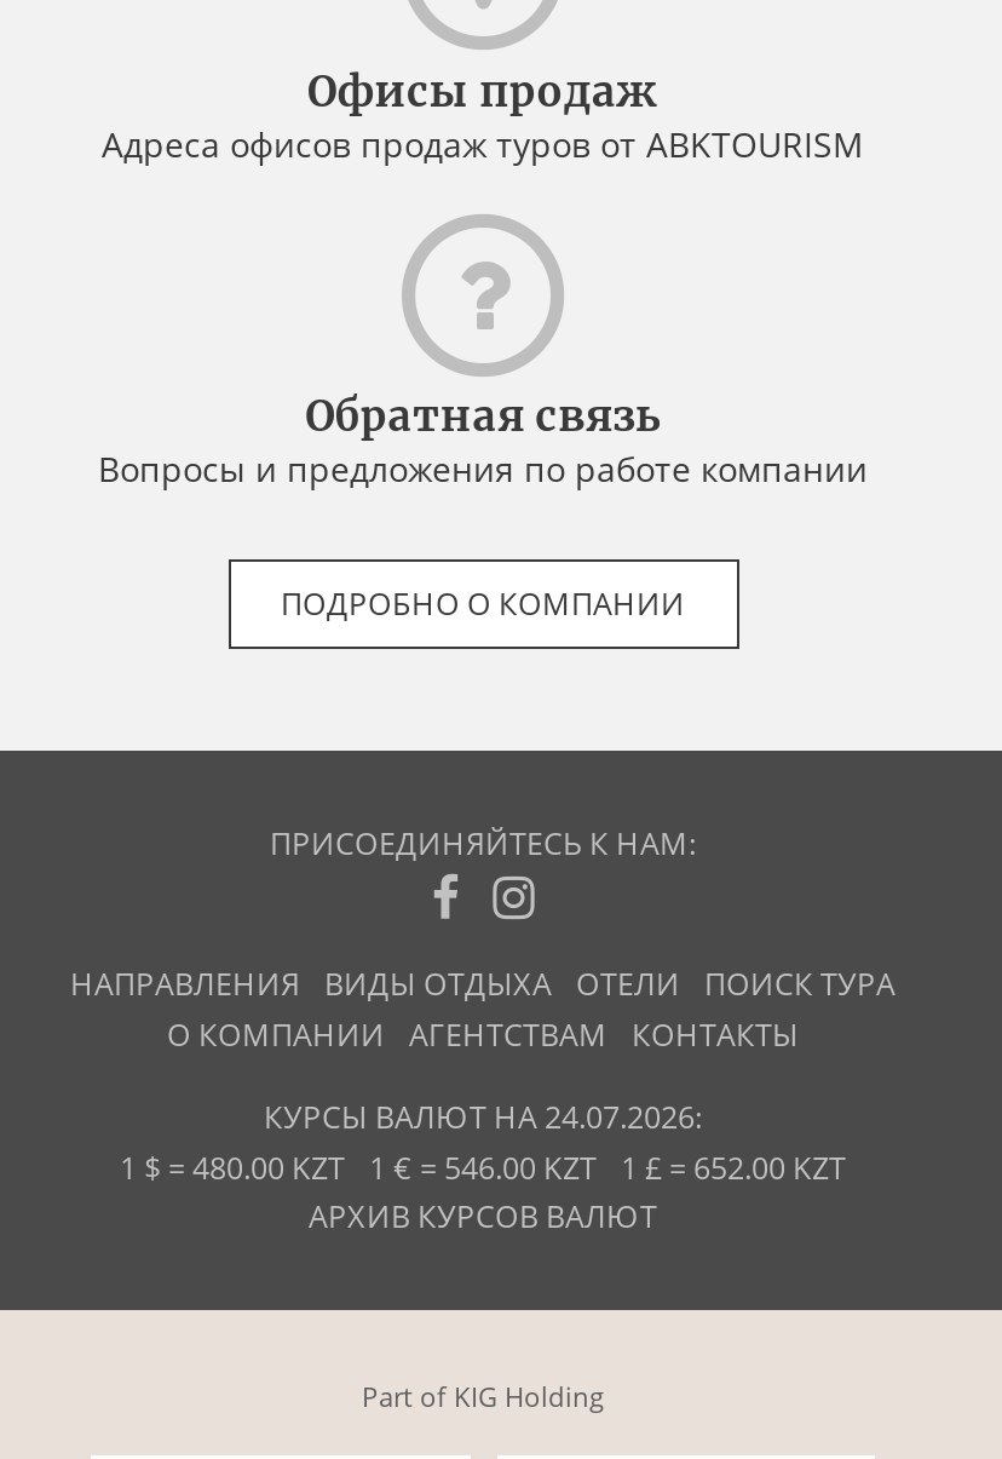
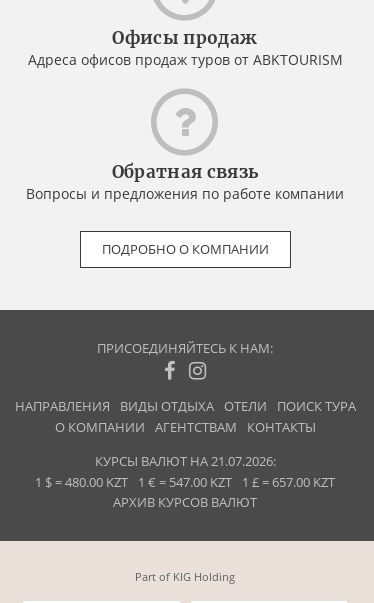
- КУРСЫ ВАЛЮТ НА 24.07.2026:
+ КУРСЫ ВАЛЮТ НА 21.07.2026:

- 1 $ = 480.00 KZT 1 € = 546.00 KZT 1 £ = 652.00 KZT
+ 1 $ = 480.00 KZT 1 € = 547.00 KZT 1 £ = 657.00 KZT
